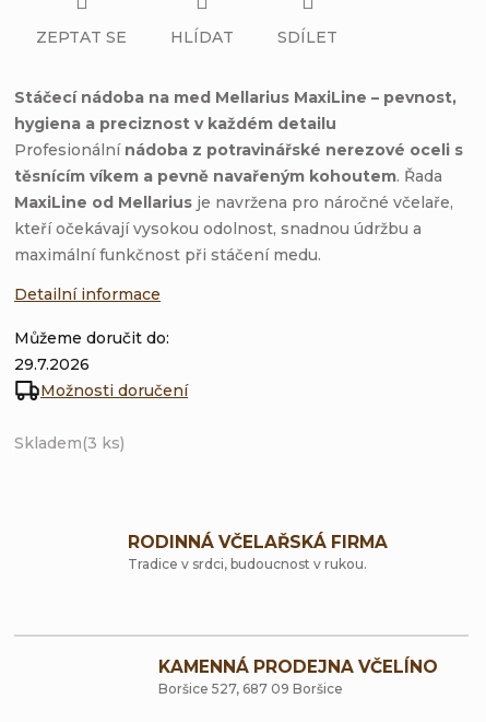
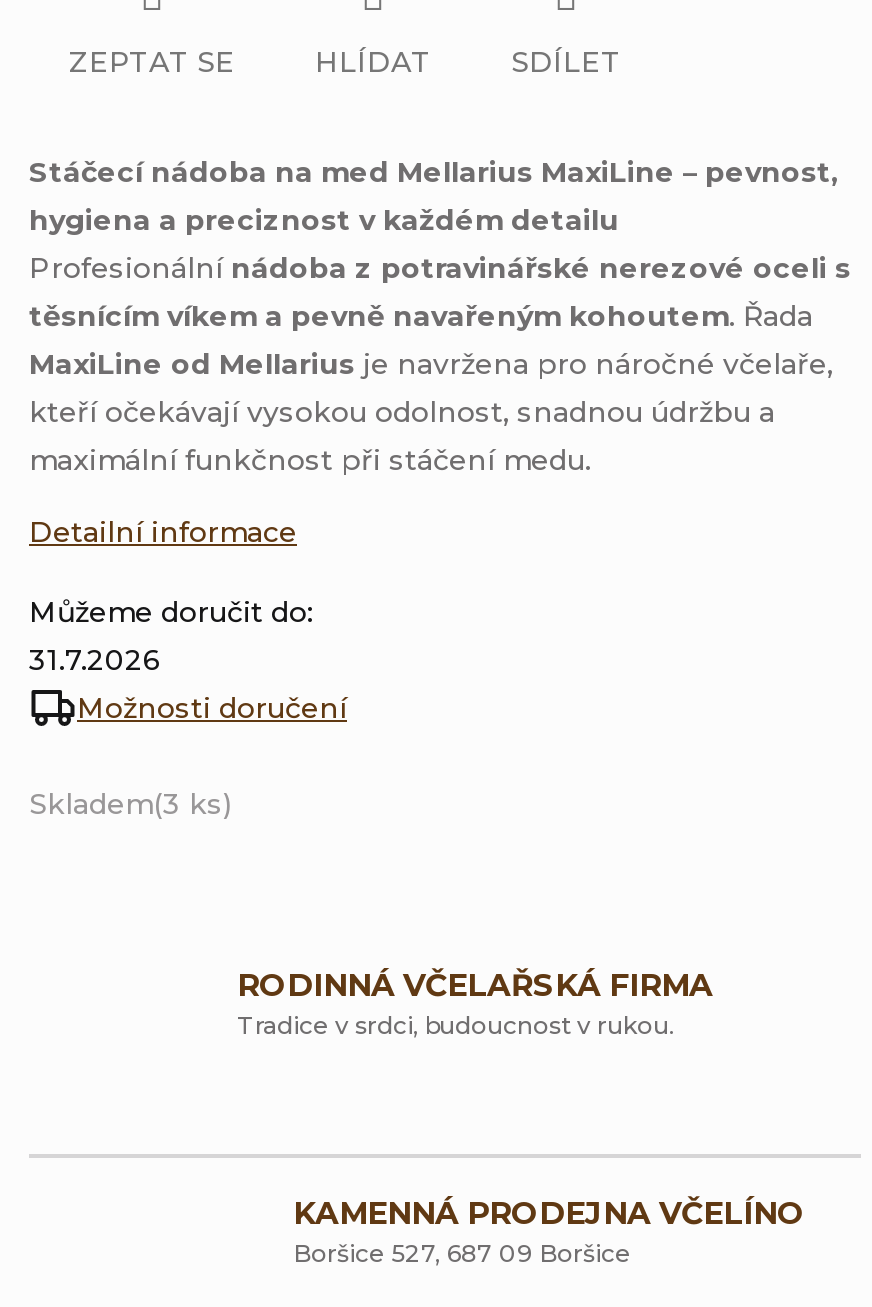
- 29.7.2026
+ 31.7.2026
